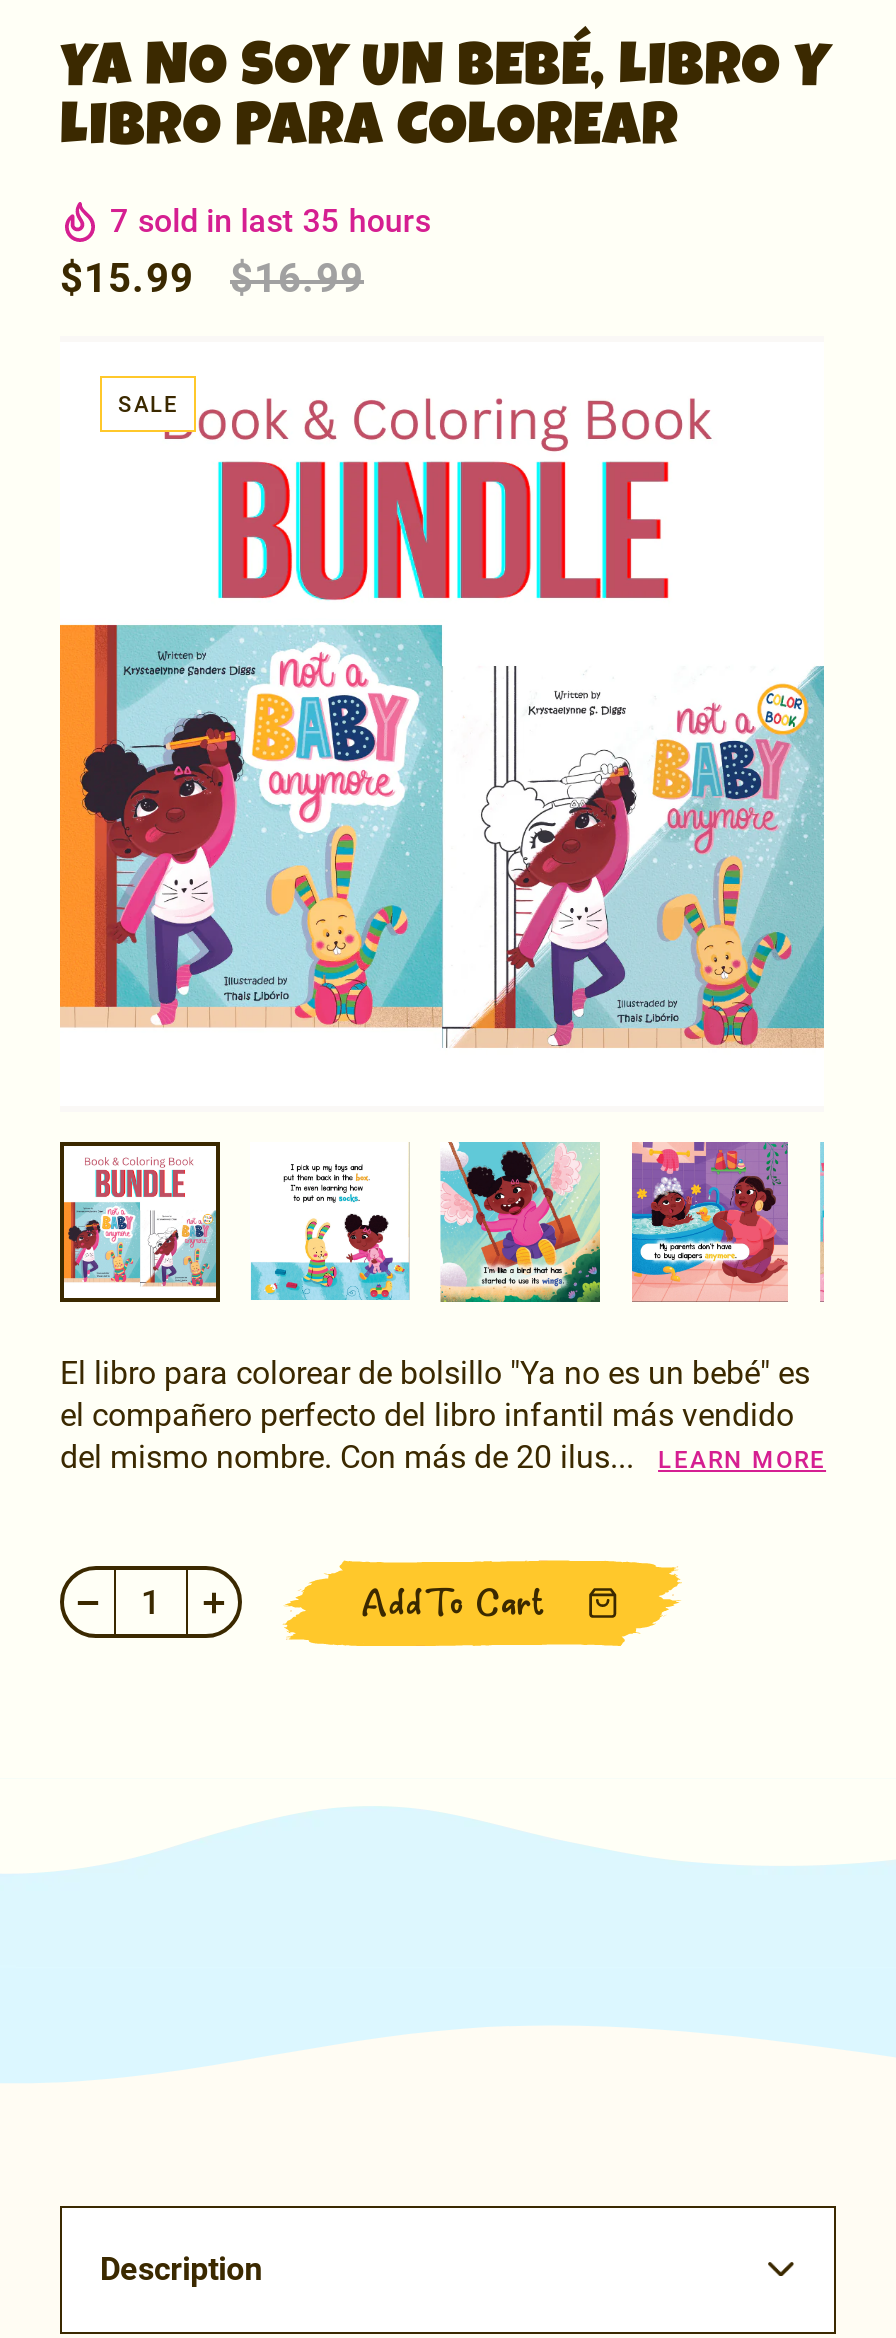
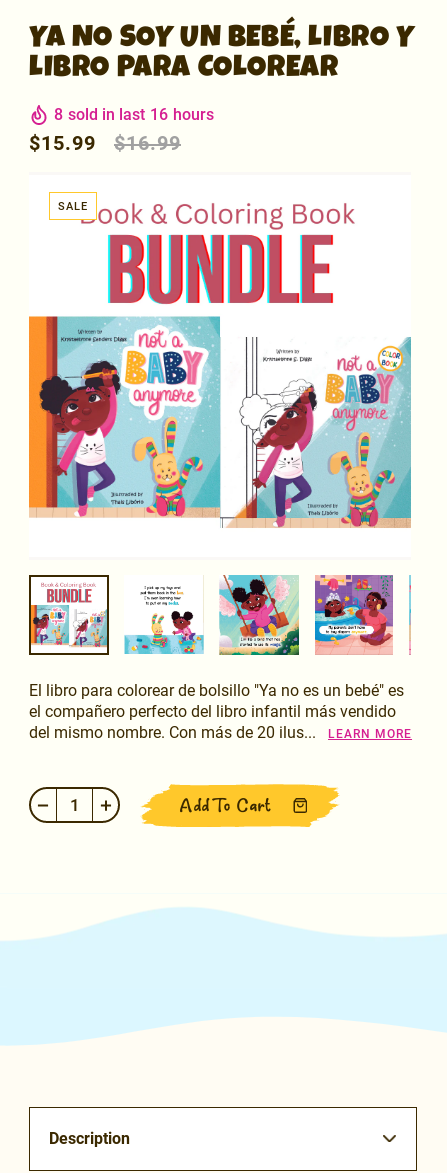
- 7 sold in last 35 hours
+ 8 sold in last 16 hours
